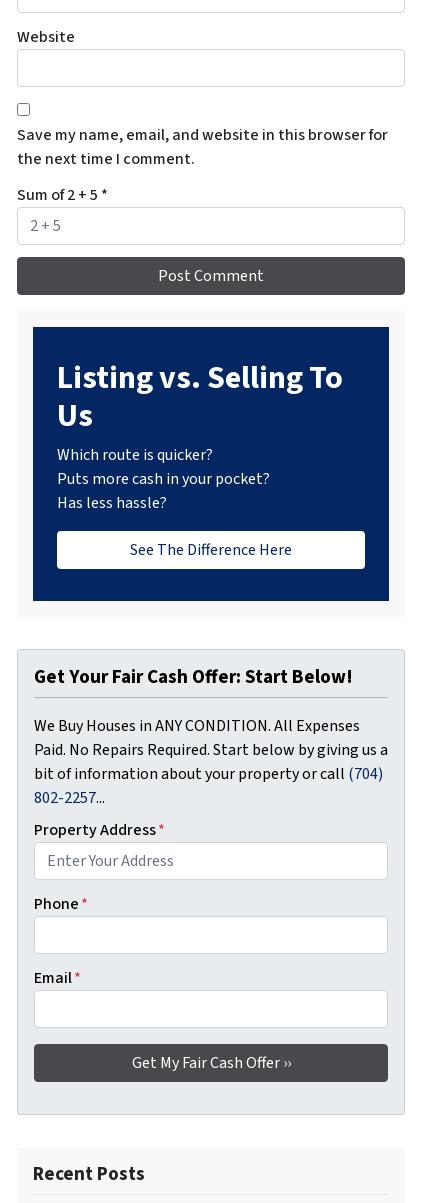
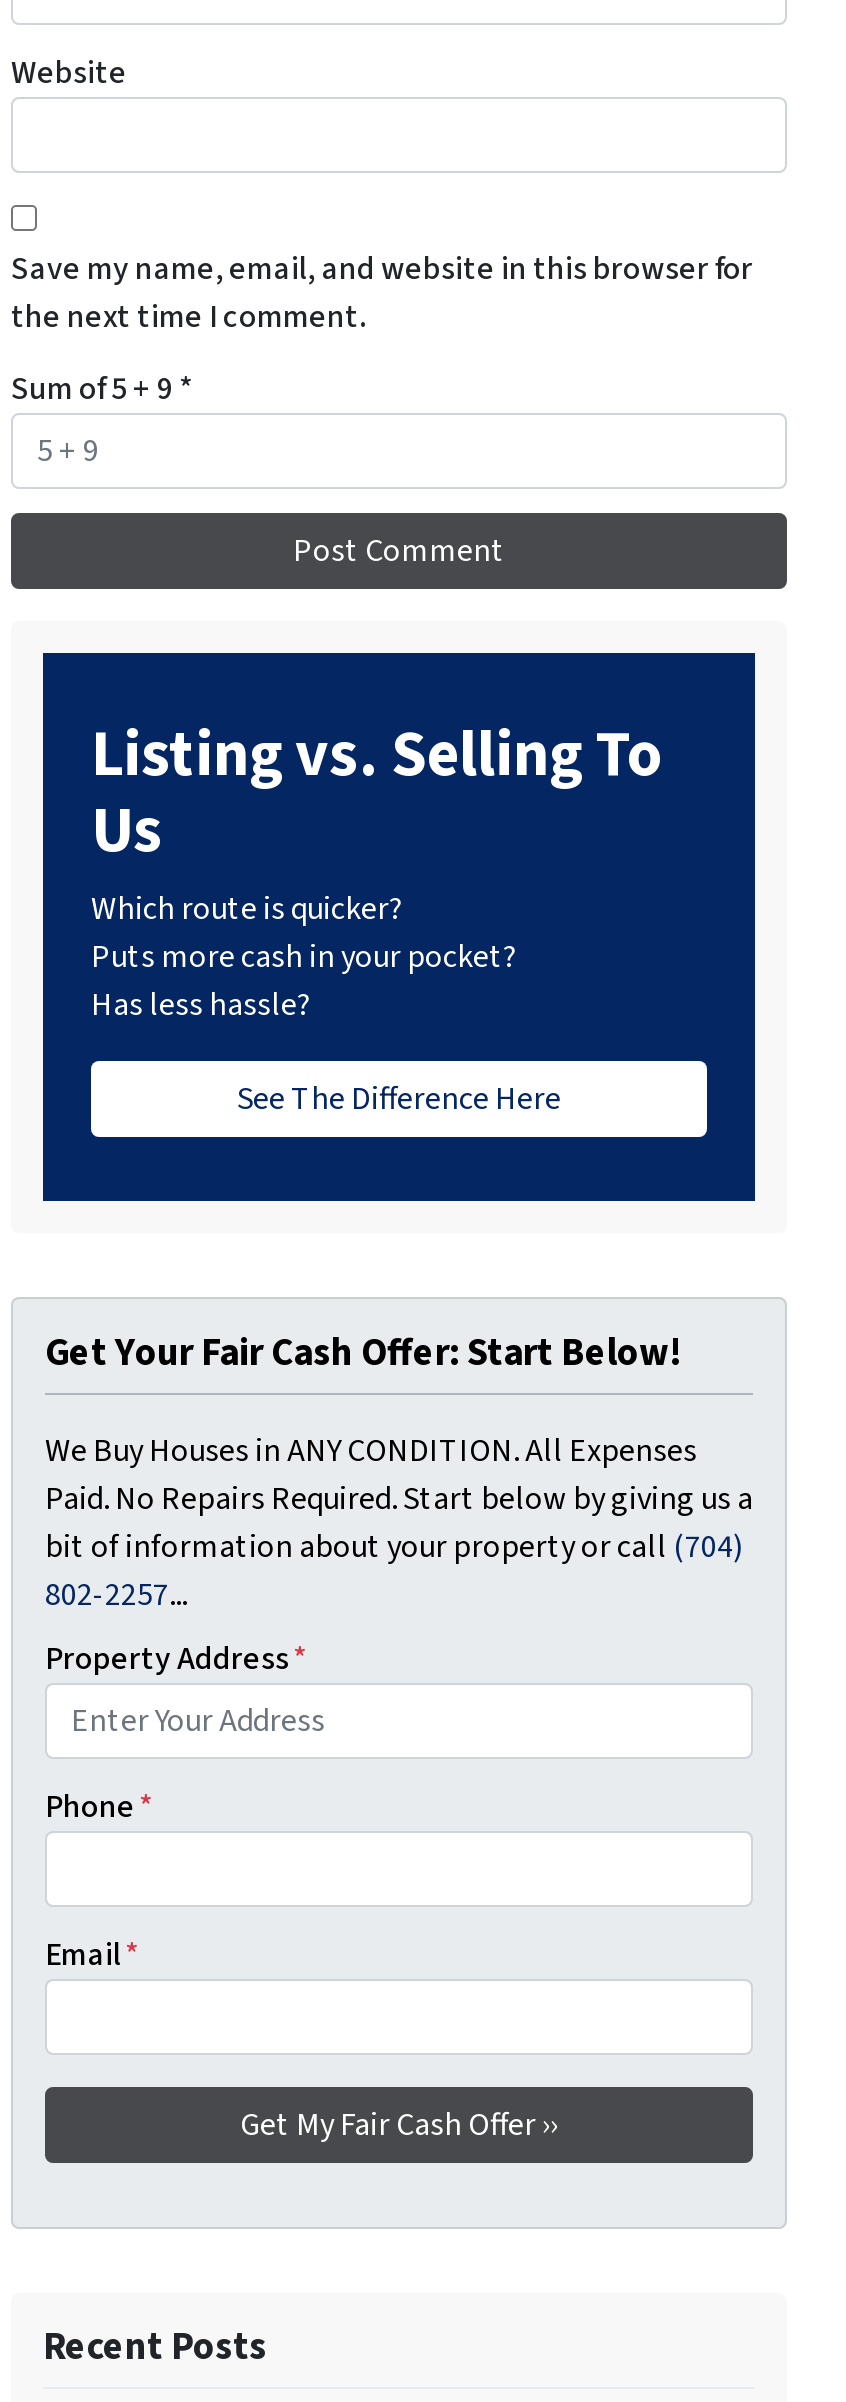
- Sum of 2 + 5 *
+ Sum of 5 + 9 *
